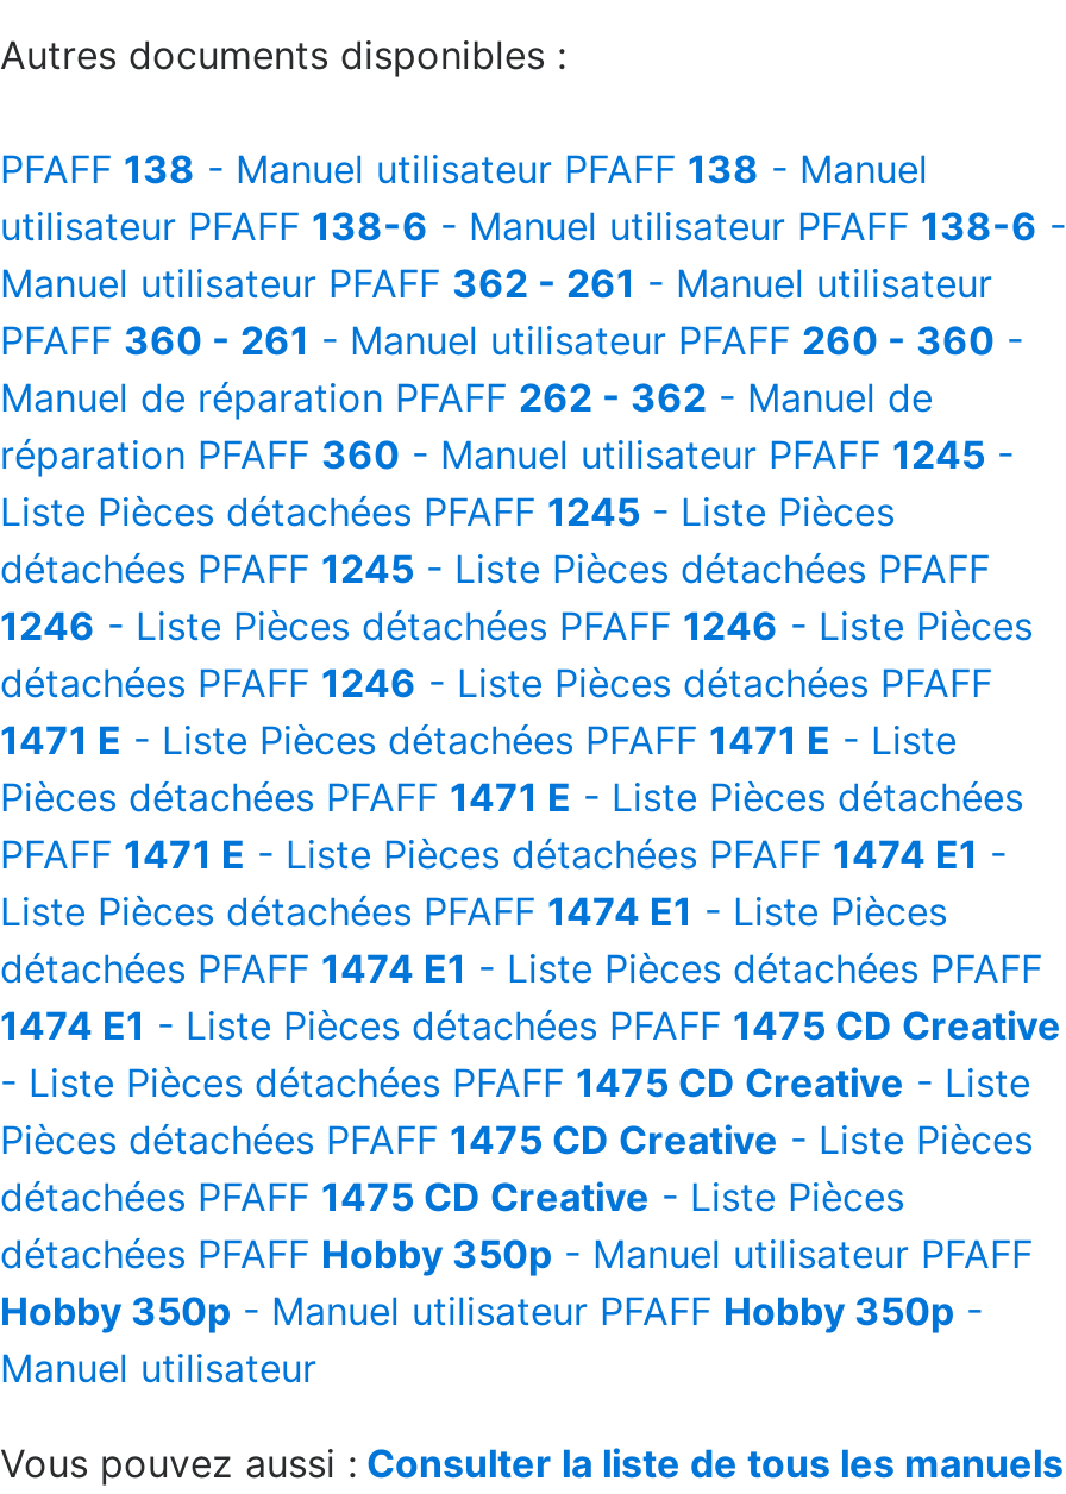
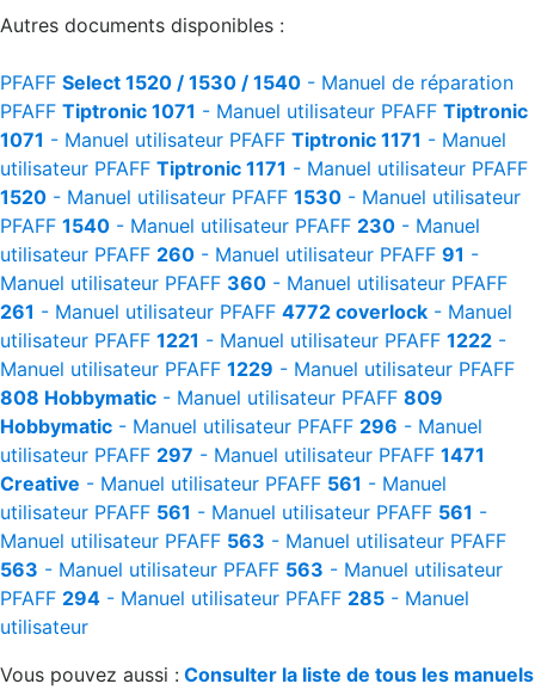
- PFAFF 138 - Manuel utilisateur PFAFF 138 - Manuel
- utilisateur PFAFF 138-6 - Manuel utilisateur PFAFF 138-6 -
- Manuel utilisateur PFAFF 362 - 261 - Manuel utilisateur
- PFAFF 360 - 261 - Manuel utilisateur PFAFF 260 - 360 -
- Manuel de réparation PFAFF 262 - 362 - Manuel de
- réparation PFAFF 360 - Manuel utilisateur PFAFF 1245 -
- Liste Pièces détachées PFAFF 1245 - Liste Pièces
- détachées PFAFF 1245 - Liste Pièces détachées PFAFF
- 1246 - Liste Pièces détachées PFAFF 1246 - Liste Pièces
- détachées PFAFF 1246 - Liste Pièces détachées PFAFF
- 1471 E - Liste Pièces détachées PFAFF 1471 E - Liste
- Pièces détachées PFAFF 1471 E - Liste Pièces détachées
- PFAFF 1471 E - Liste Pièces détachées PFAFF 1474 E1 -
- Liste Pièces détachées PFAFF 1474 E1 - Liste Pièces
- détachées PFAFF 1474 E1 - Liste Pièces détachées PFAFF
- 1474 E1 - Liste Pièces détachées PFAFF 1475 CD Creative
- - Liste Pièces détachées PFAFF 1475 CD Creative - Liste
- Pièces détachées PFAFF 1475 CD Creative - Liste Pièces
- détachées PFAFF 1475 CD Creative - Liste Pièces
- détachées PFAFF Hobby 350p - Manuel utilisateur PFAFF
- Hobby 350p - Manuel utilisateur PFAFF Hobby 350p -
- Manuel utilisateur
+ PFAFF Select 1520 / 1530 / 1540 - Manuel de réparation
+ PFAFF Tiptronic 1071 - Manuel utilisateur PFAFF Tiptronic
+ 1071 - Manuel utilisateur PFAFF Tiptronic 1171 - Manuel
+ utilisateur PFAFF Tiptronic 1171 - Manuel utilisateur PFAFF
+ 1520 - Manuel utilisateur PFAFF 1530 - Manuel utilisateur
+ PFAFF 1540 - Manuel utilisateur PFAFF 230 - Manuel
+ utilisateur PFAFF 260 - Manuel utilisateur PFAFF 91 -
+ Manuel utilisateur PFAFF 360 - Manuel utilisateur PFAFF
+ 261 - Manuel utilisateur PFAFF 4772 coverlock - Manuel
+ utilisateur PFAFF 1221 - Manuel utilisateur PFAFF 1222 -
+ Manuel utilisateur PFAFF 1229 - Manuel utilisateur PFAFF
+ 808 Hobbymatic - Manuel utilisateur PFAFF 809
+ Hobbymatic - Manuel utilisateur PFAFF 296 - Manuel
+ utilisateur PFAFF 297 - Manuel utilisateur PFAFF 1471
+ Creative - Manuel utilisateur PFAFF 561 - Manuel
+ utilisateur PFAFF 561 - Manuel utilisateur PFAFF 561 -
+ Manuel utilisateur PFAFF 563 - Manuel utilisateur PFAFF
+ 563 - Manuel utilisateur PFAFF 563 - Manuel utilisateur
+ PFAFF 294 - Manuel utilisateur PFAFF 285 - Manuel
+ utilisateur
